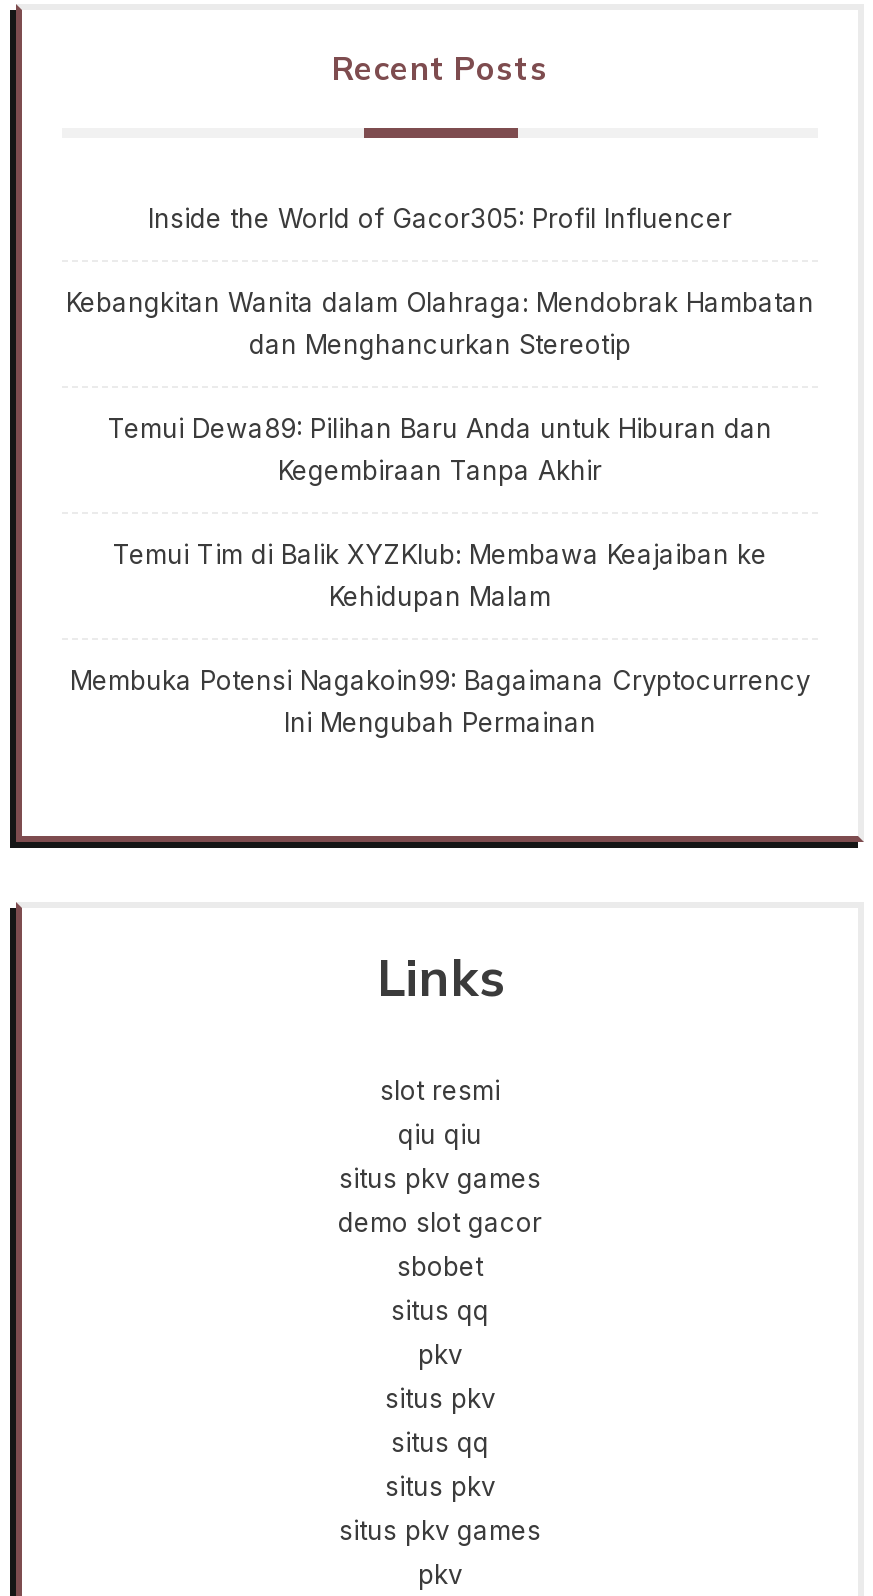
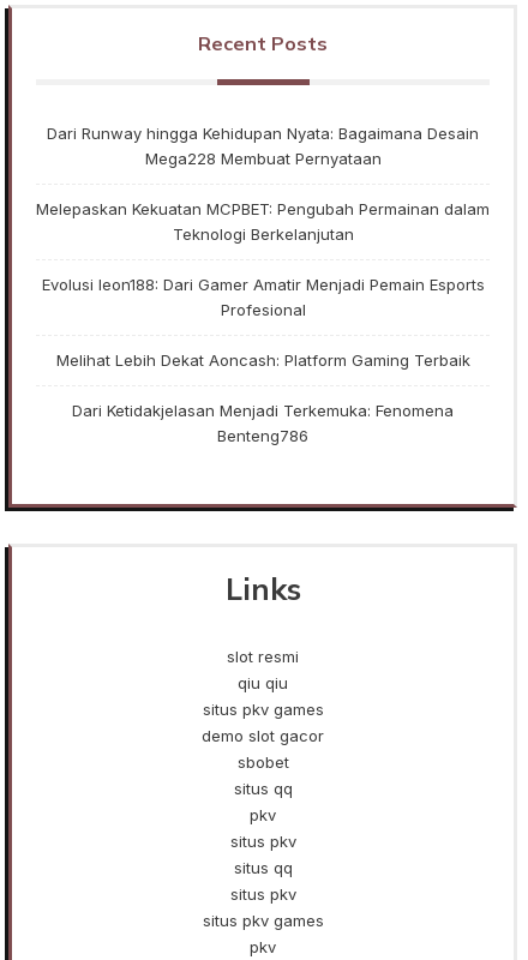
- Inside the World of Gacor305: Profil Influencer
+ Dari Runway hingga Kehidupan Nyata: Bagaimana Desain
+ Mega228 Membuat Pernyataan

- Kebangkitan Wanita dalam Olahraga: Mendobrak Hambatan
- dan Menghancurkan Stereotip
+ Melepaskan Kekuatan MCPBET: Pengubah Permainan dalam
+ Teknologi Berkelanjutan

- Temui Dewa89: Pilihan Baru Anda untuk Hiburan dan
- Kegembiraan Tanpa Akhir
+ Evolusi leon188: Dari Gamer Amatir Menjadi Pemain Esports
+ Profesional

- Temui Tim di Balik XYZKlub: Membawa Keajaiban ke
- Kehidupan Malam
+ Melihat Lebih Dekat Aoncash: Platform Gaming Terbaik

- Membuka Potensi Nagakoin99: Bagaimana Cryptocurrency
- Ini Mengubah Permainan
+ Dari Ketidakjelasan Menjadi Terkemuka: Fenomena
+ Benteng786
